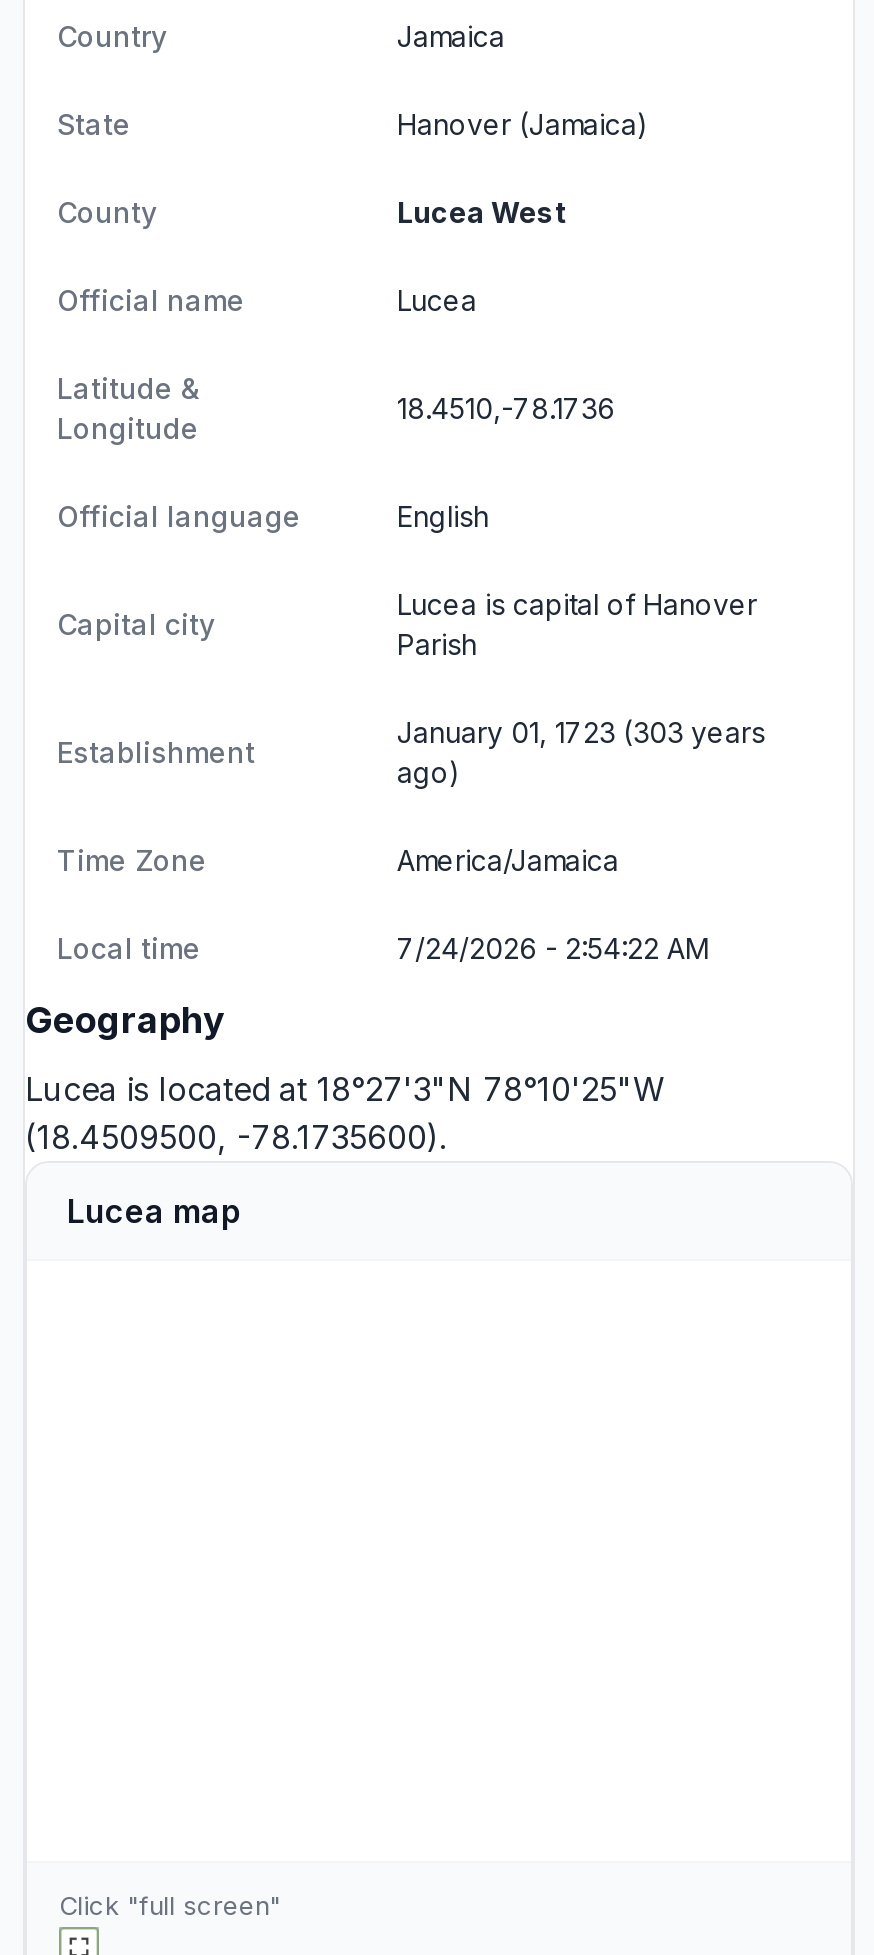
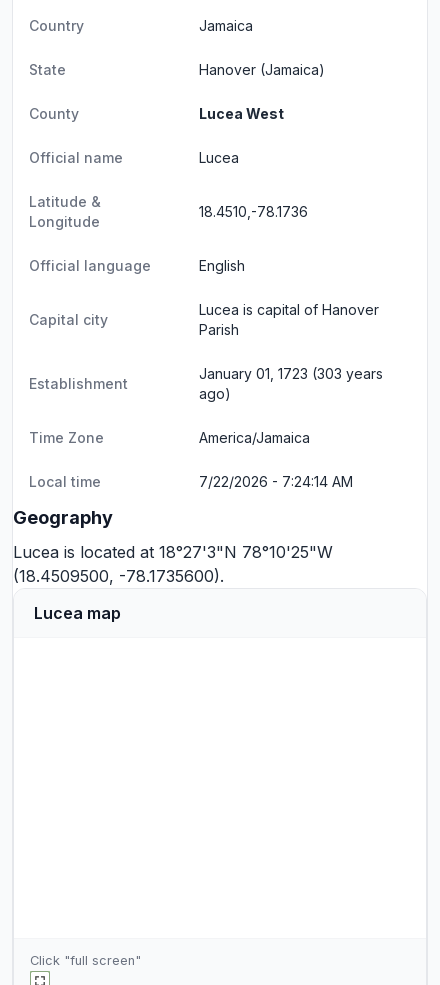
- 7/24/2026 - 2:54:22 AM
+ 7/22/2026 - 7:24:14 AM
